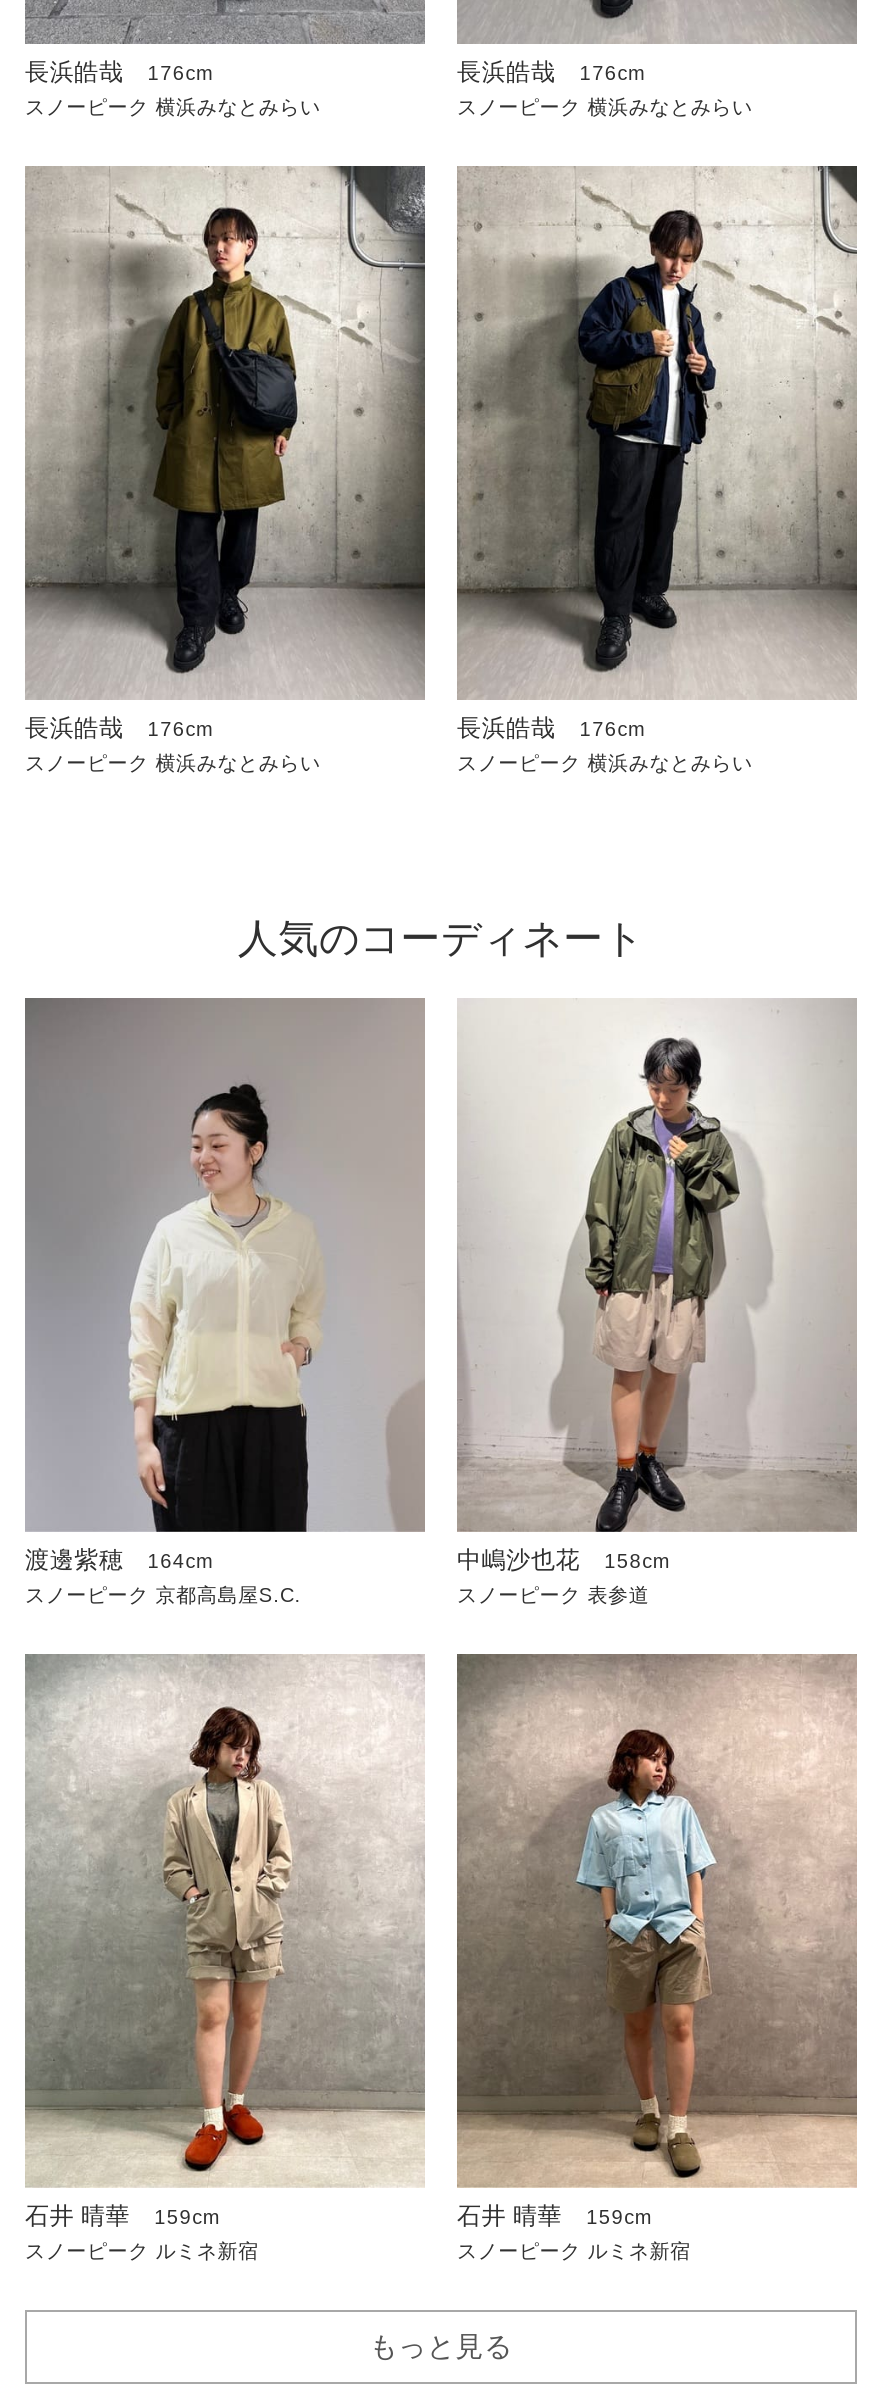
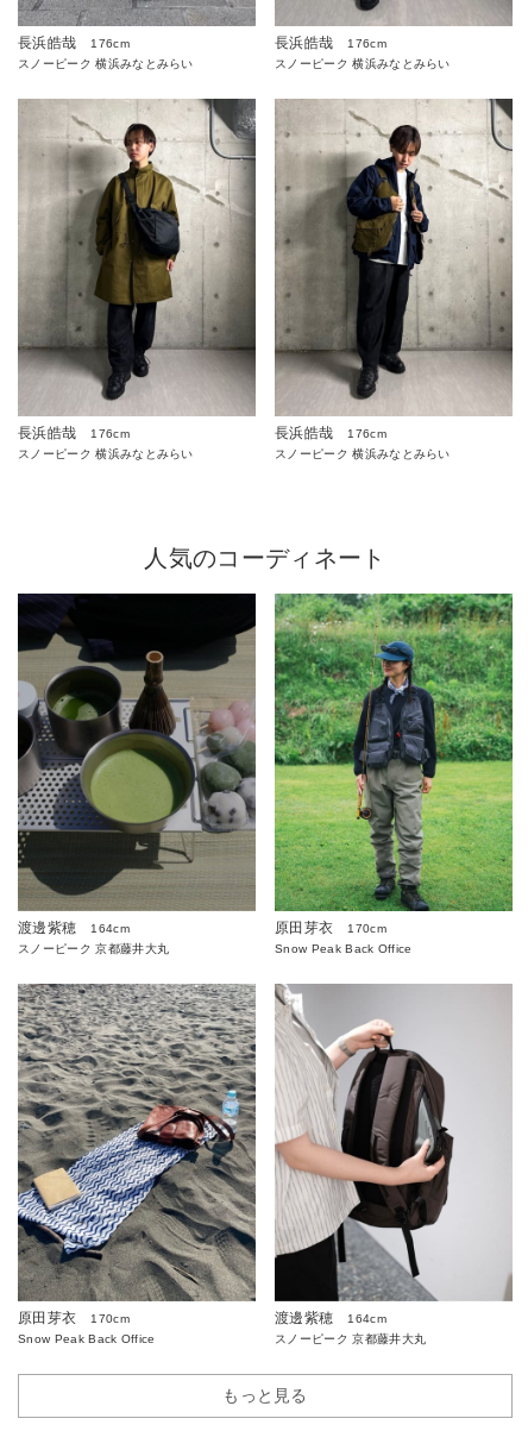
- [image]
- スノーピーク 京都高島屋S.C.
+ [image]
+ スノーピーク 京都藤井大丸

- [image]
- 中嶋沙也花
- 158cm
+ [image]
+ 原田芽衣
+ 170cm

- スノーピーク 表参道
+ Snow Peak Back Office

- [image]
- 石井 晴華
- 159cm
+ [image]
+ 原田芽衣
+ 170cm

- [image]
- 石井 晴華
- 159cm
+ [image]
+ 渡邊紫穂
+ 164cm

- スノーピーク ルミネ新宿
+ Snow Peak Back Office

- スノーピーク ルミネ新宿
+ スノーピーク 京都藤井大丸
